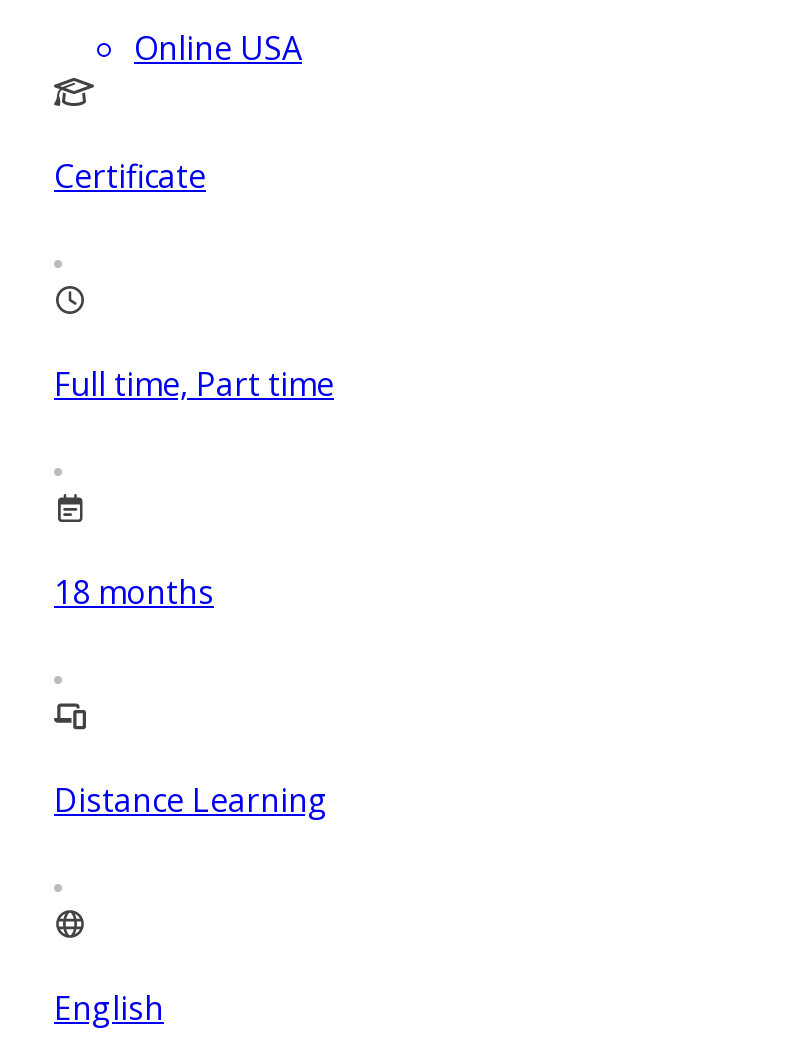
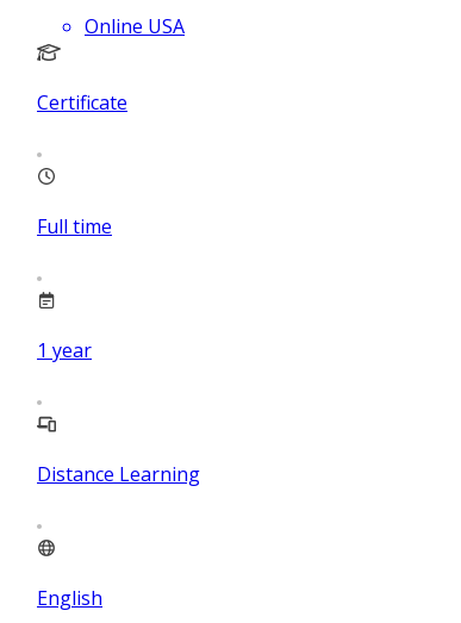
- Full time, Part time
+ Full time

- 18 months
+ 1 year
